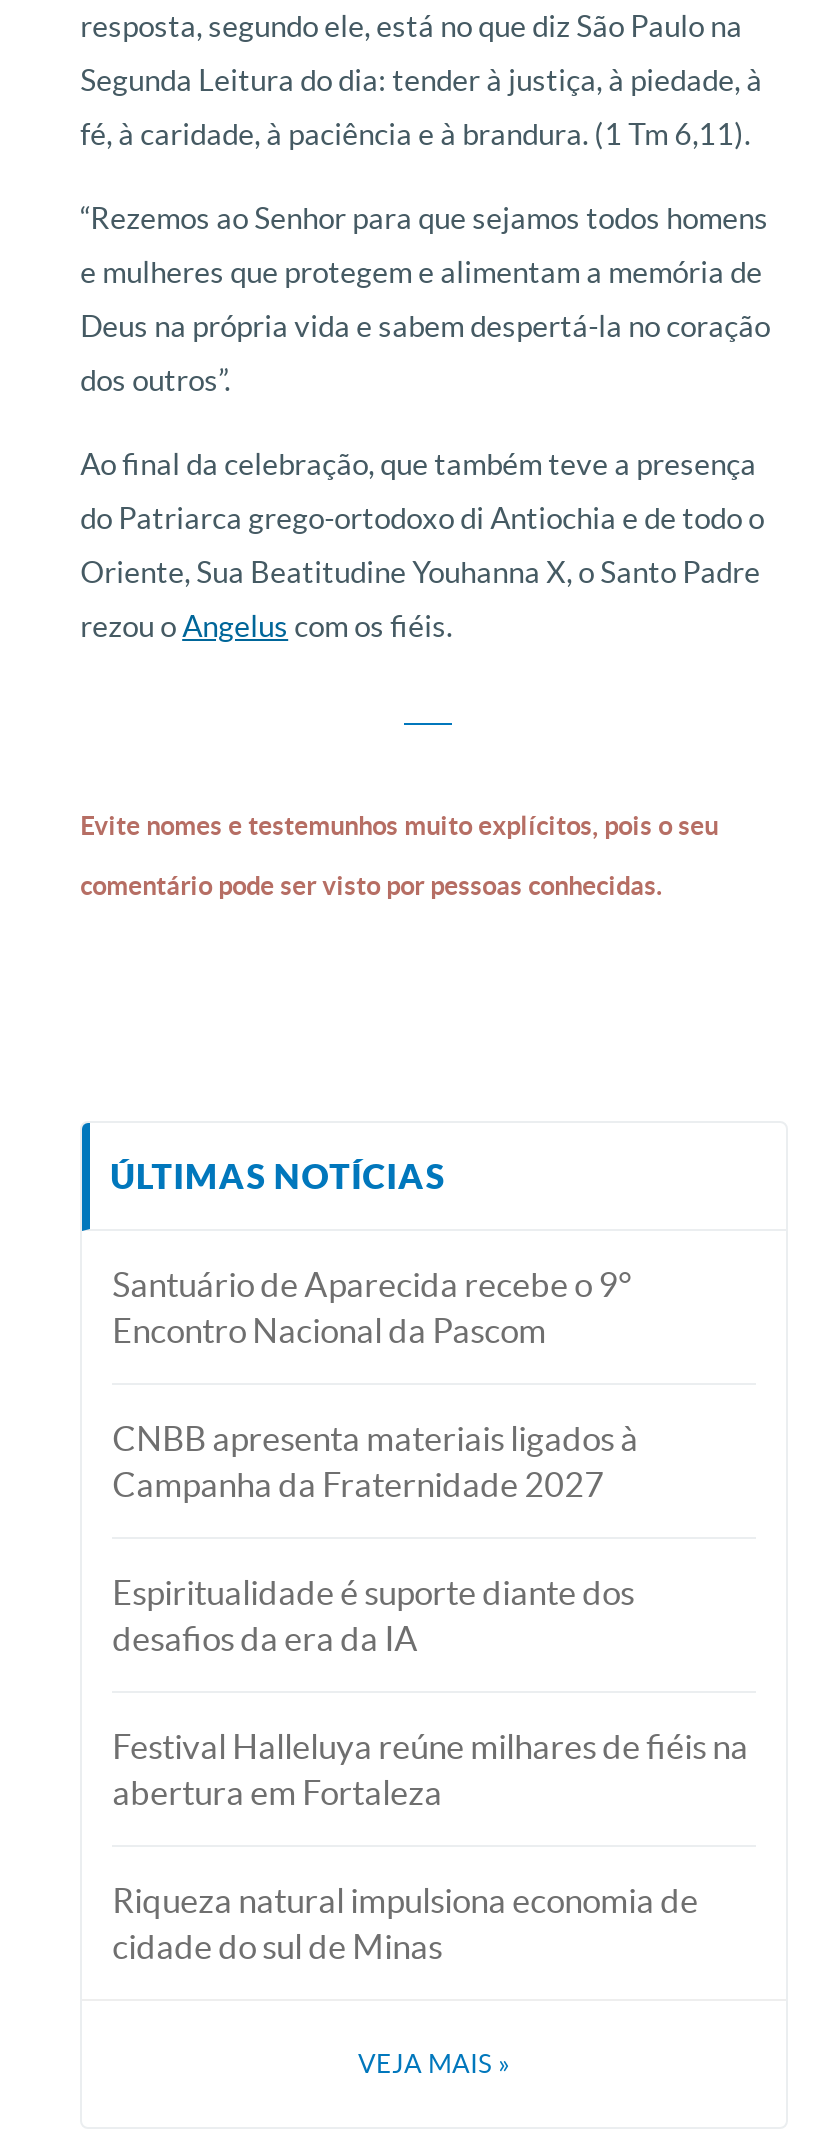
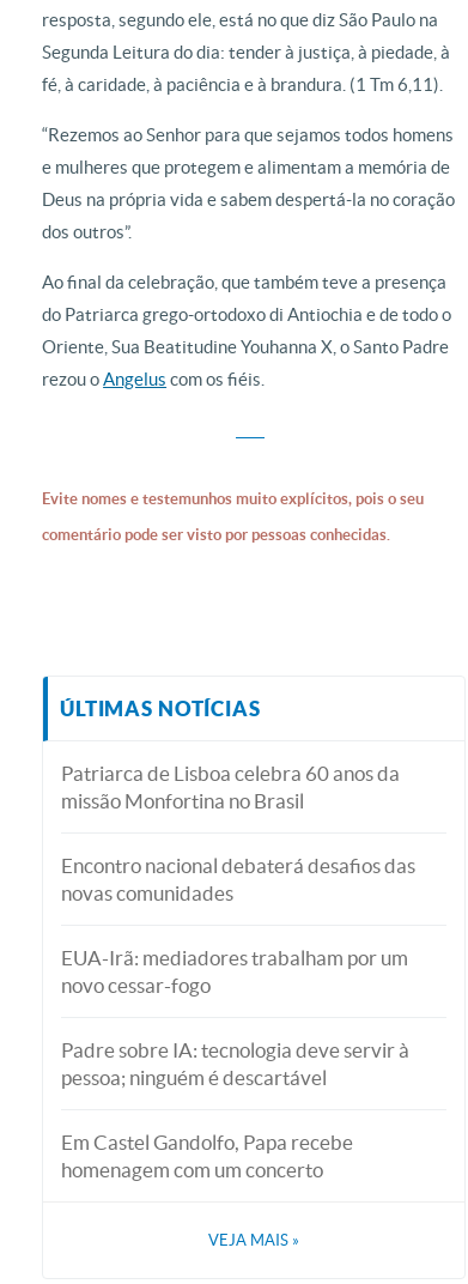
- Santuário de Aparecida recebe o 9°
- Encontro Nacional da Pascom
+ Patriarca de Lisboa celebra 60 anos da
+ missão Monfortina no Brasil

- CNBB apresenta materiais ligados à
- Campanha da Fraternidade 2027
+ Encontro nacional debaterá desafios das
+ novas comunidades

- Espiritualidade é suporte diante dos
- desafios da era da IA
+ EUA-Irã: mediadores trabalham por um
+ novo cessar-fogo

- Festival Halleluya reúne milhares de fiéis na
- abertura em Fortaleza
+ Padre sobre IA: tecnologia deve servir à
+ pessoa; ninguém é descartável

- Riqueza natural impulsiona economia de
- cidade do sul de Minas
+ Em Castel Gandolfo, Papa recebe
+ homenagem com um concerto
